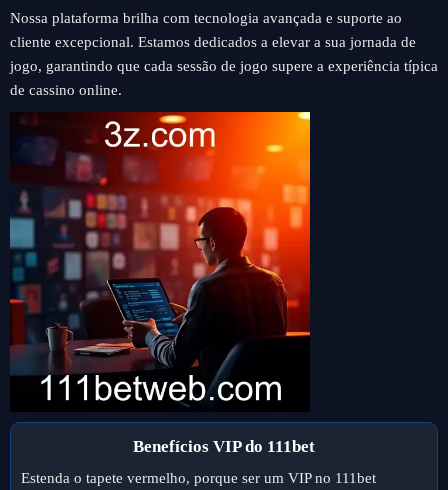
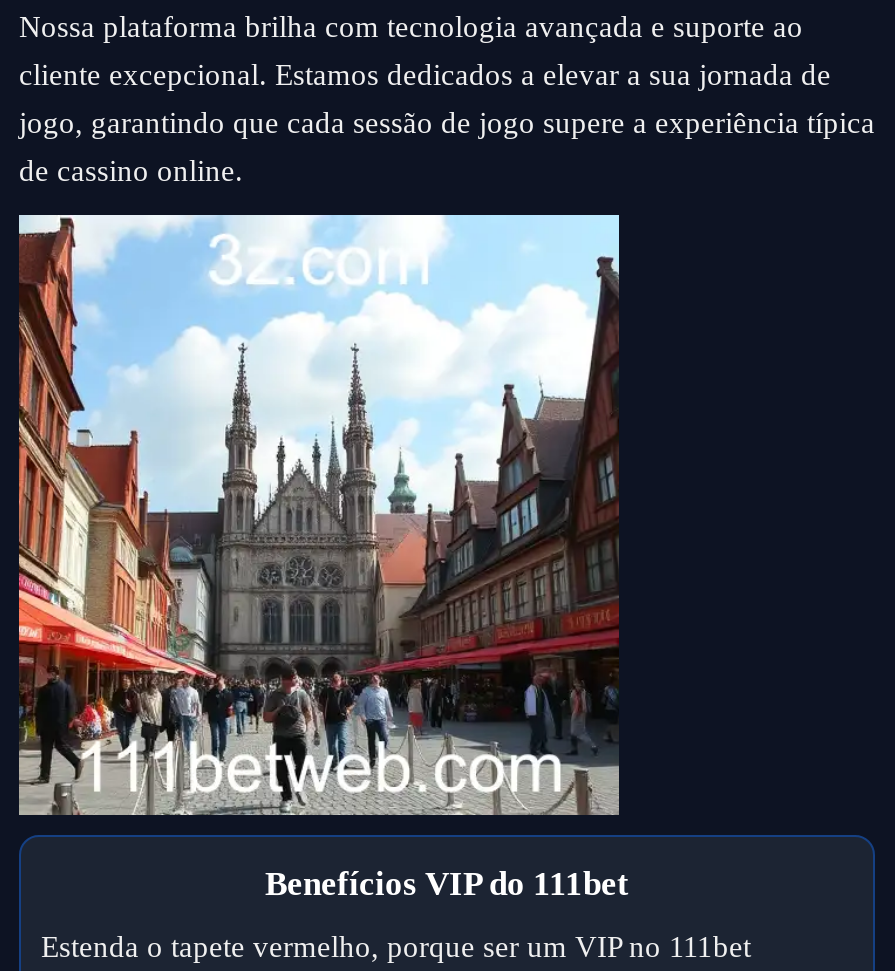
- [image]
+ [image]
